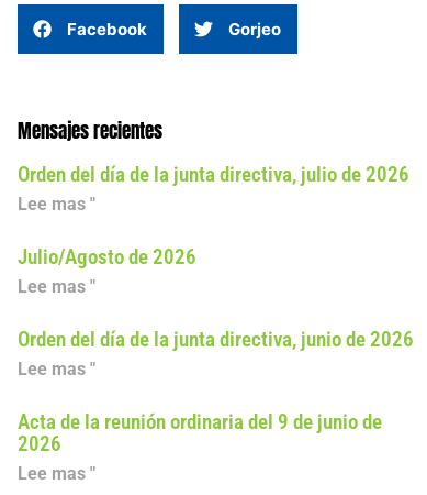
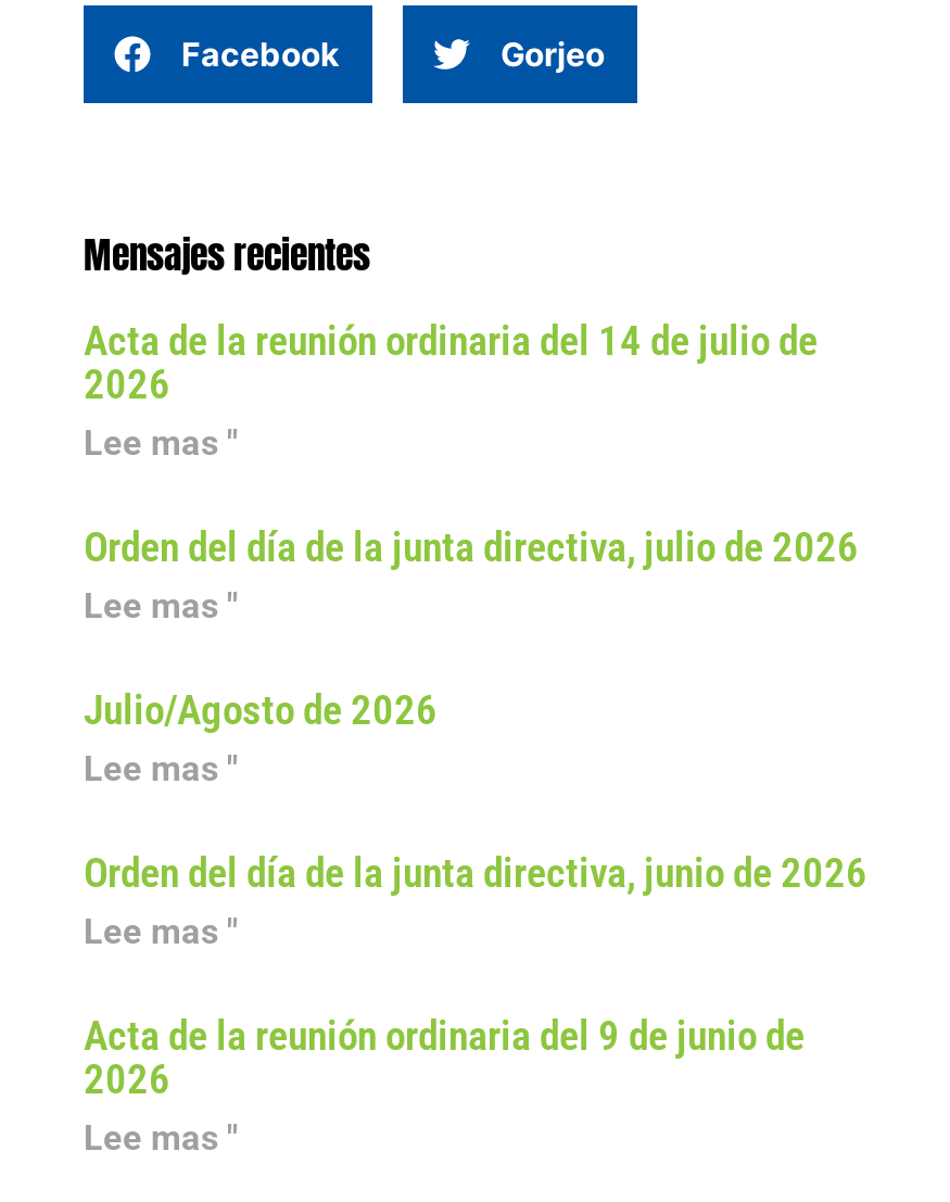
+ Acta de la reunión ordinaria del 14 de julio de
+ 2026
+ Lee mas "
